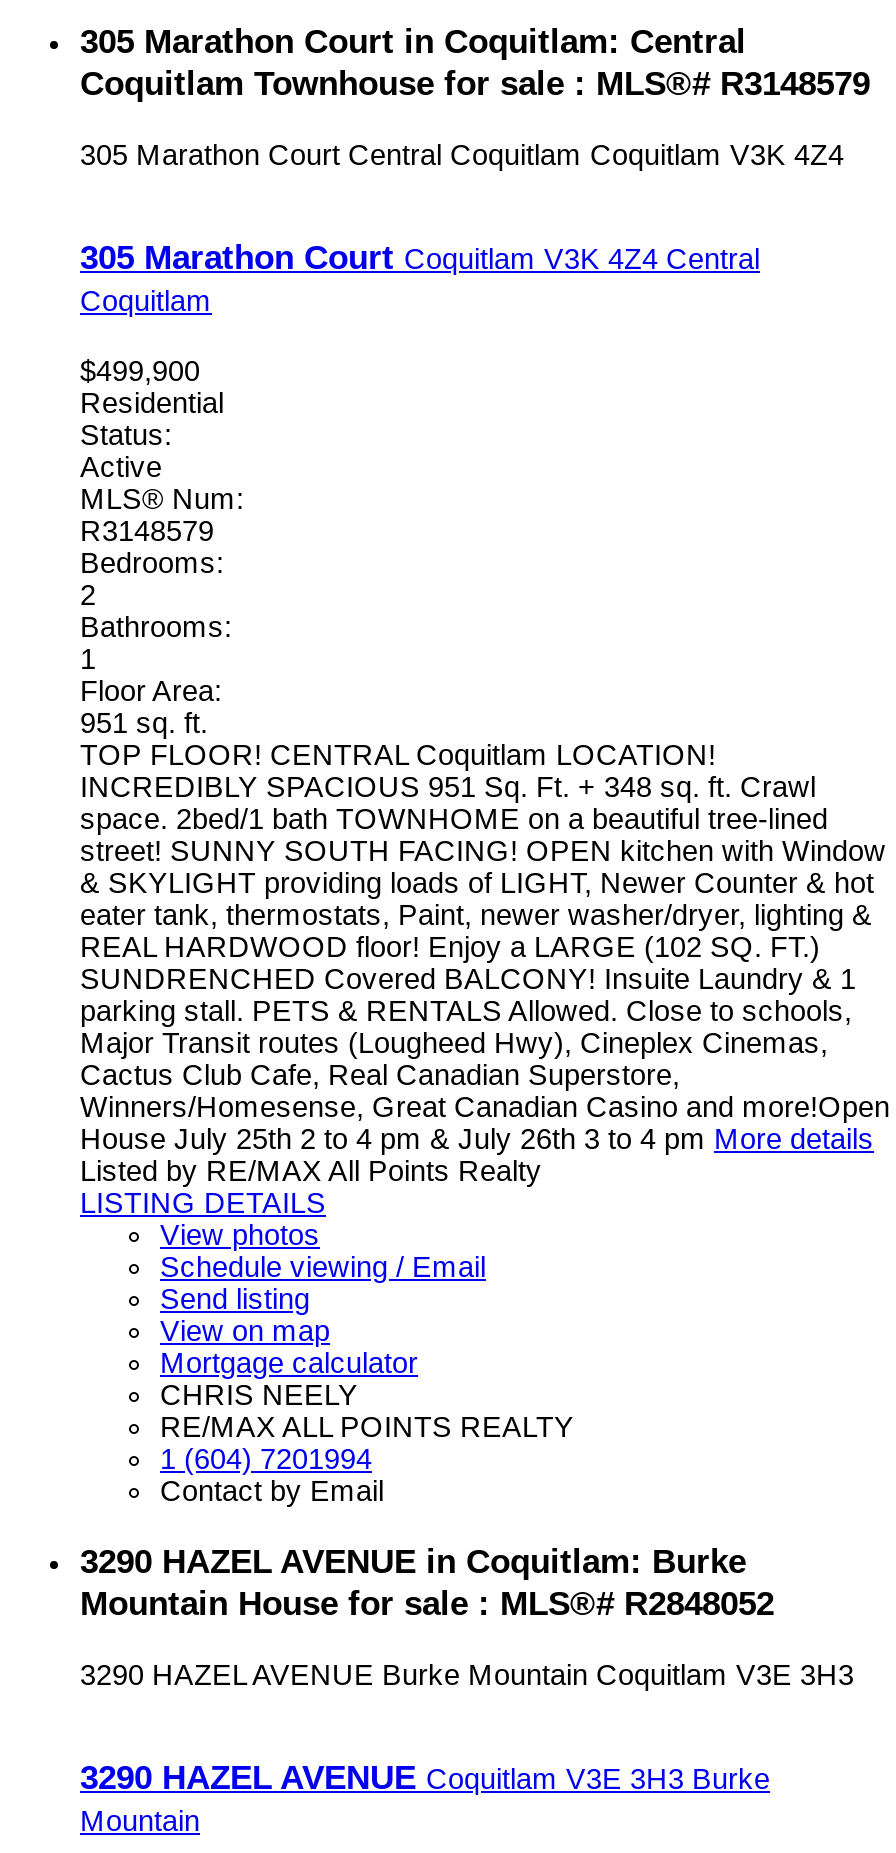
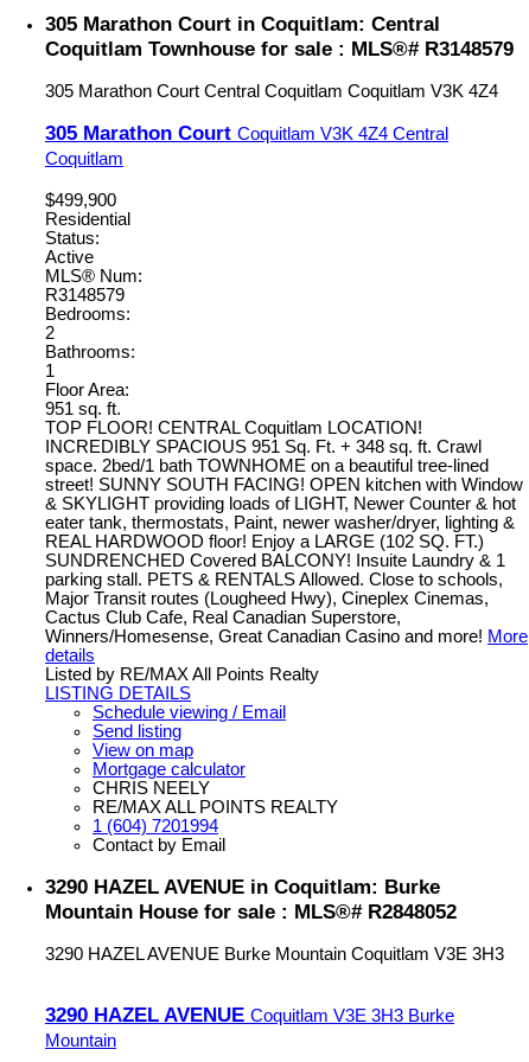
- Winners/Homesense, Great Canadian Casino and more!Open
- House July 25th 2 to 4 pm & July 26th 3 to 4 pm More details
+ Winners/Homesense, Great Canadian Casino and more! More
+ details

- View photos
